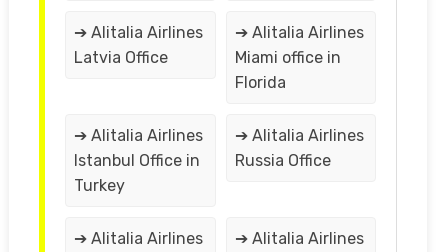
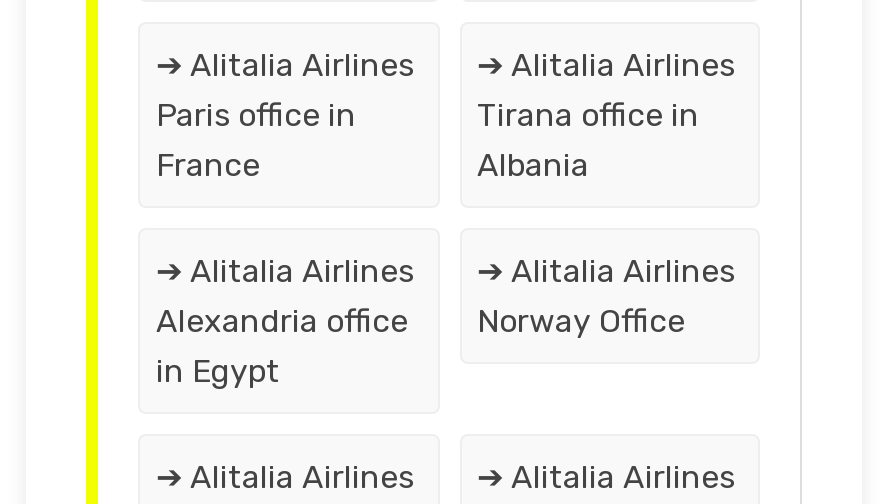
- Latvia Office
+ Paris office in
+ France

- Miami office in
- Florida
+ Tirana office in
+ Albania

- Istanbul Office in
- Turkey
+ Alexandria office
+ in Egypt

- Russia Office
+ Norway Office
